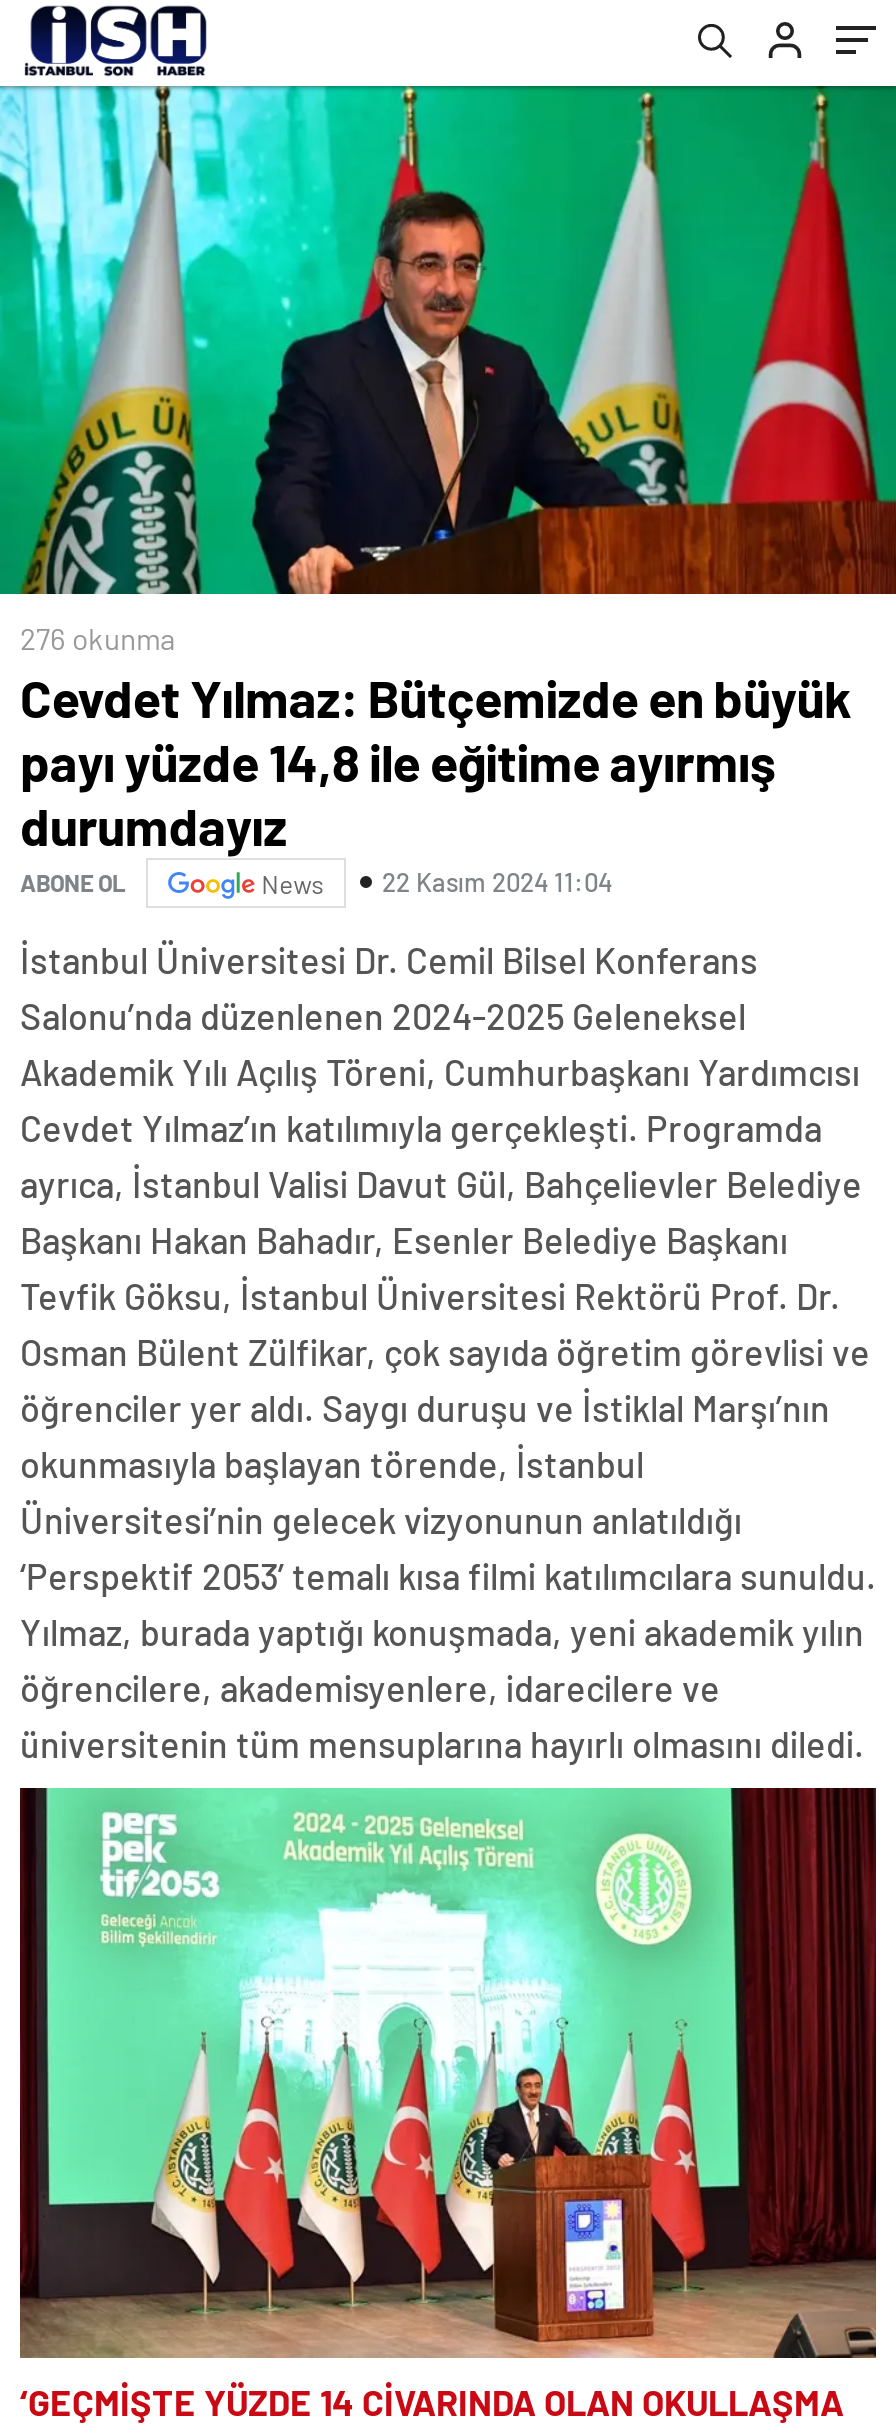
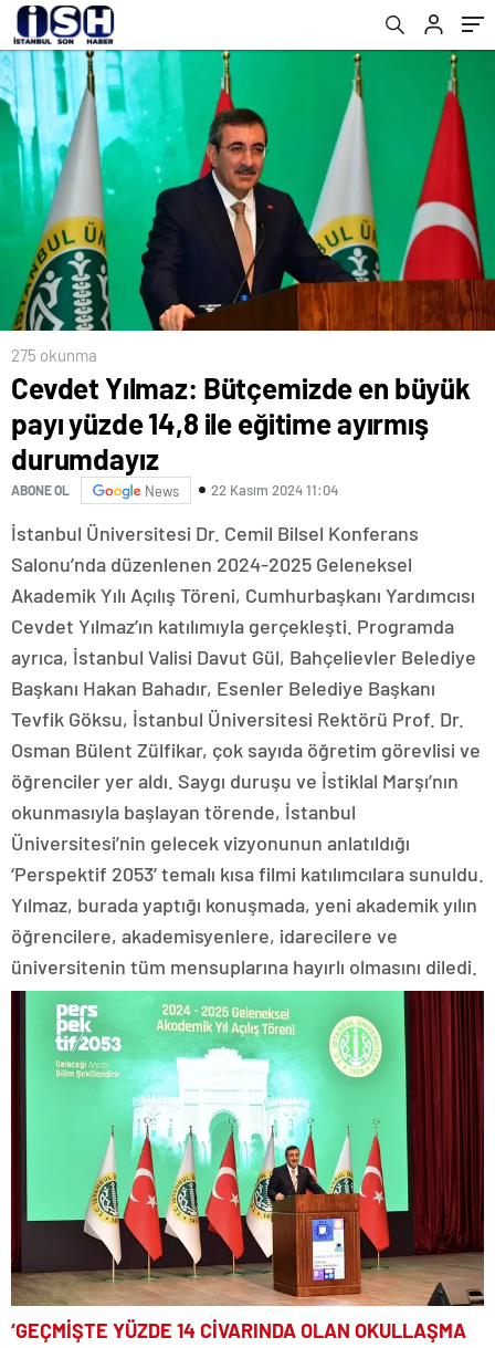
- 276 okunma
+ 275 okunma
